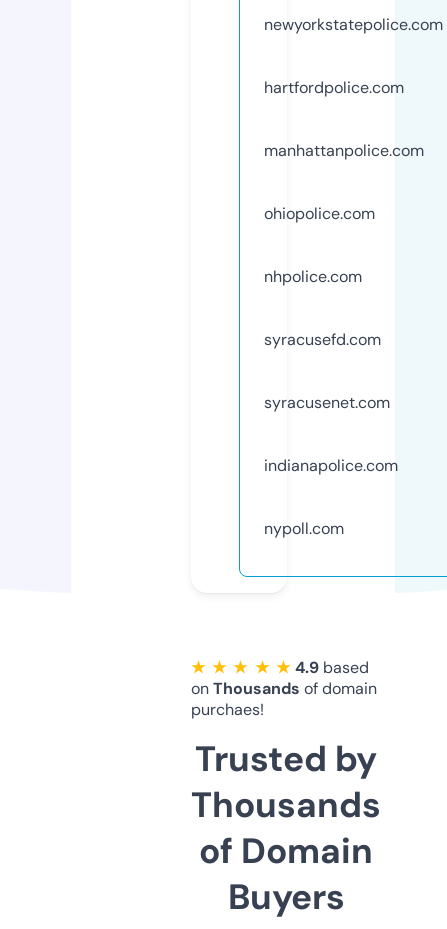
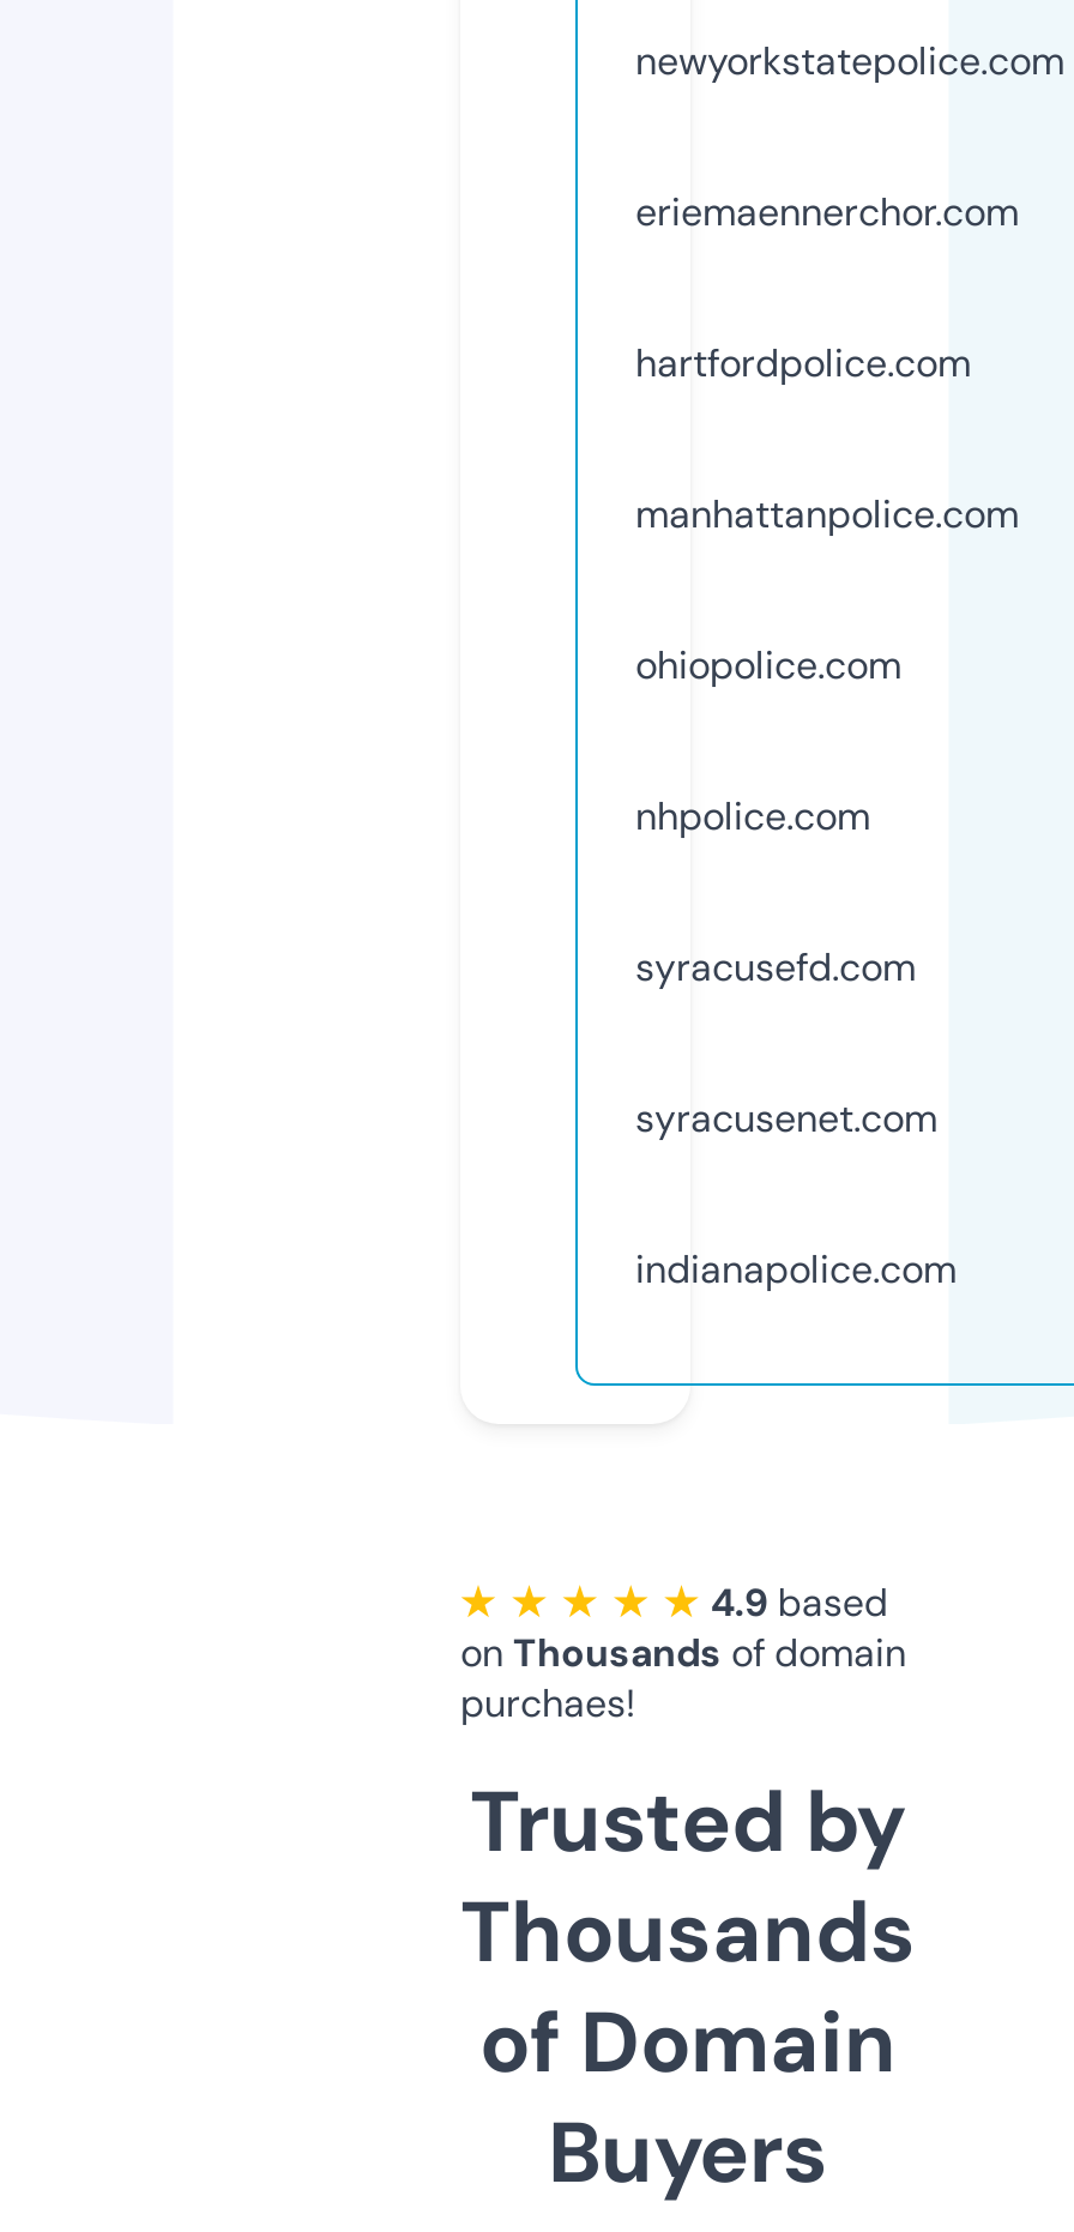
+ eriemaennerchor.com

moved down: hartfordpolice.com | manhattanpolice.com | ohiopolice.com | nhpolice.com | syracusefd.com | syracusenet.com | indianapolice.com

- nypoll.com
